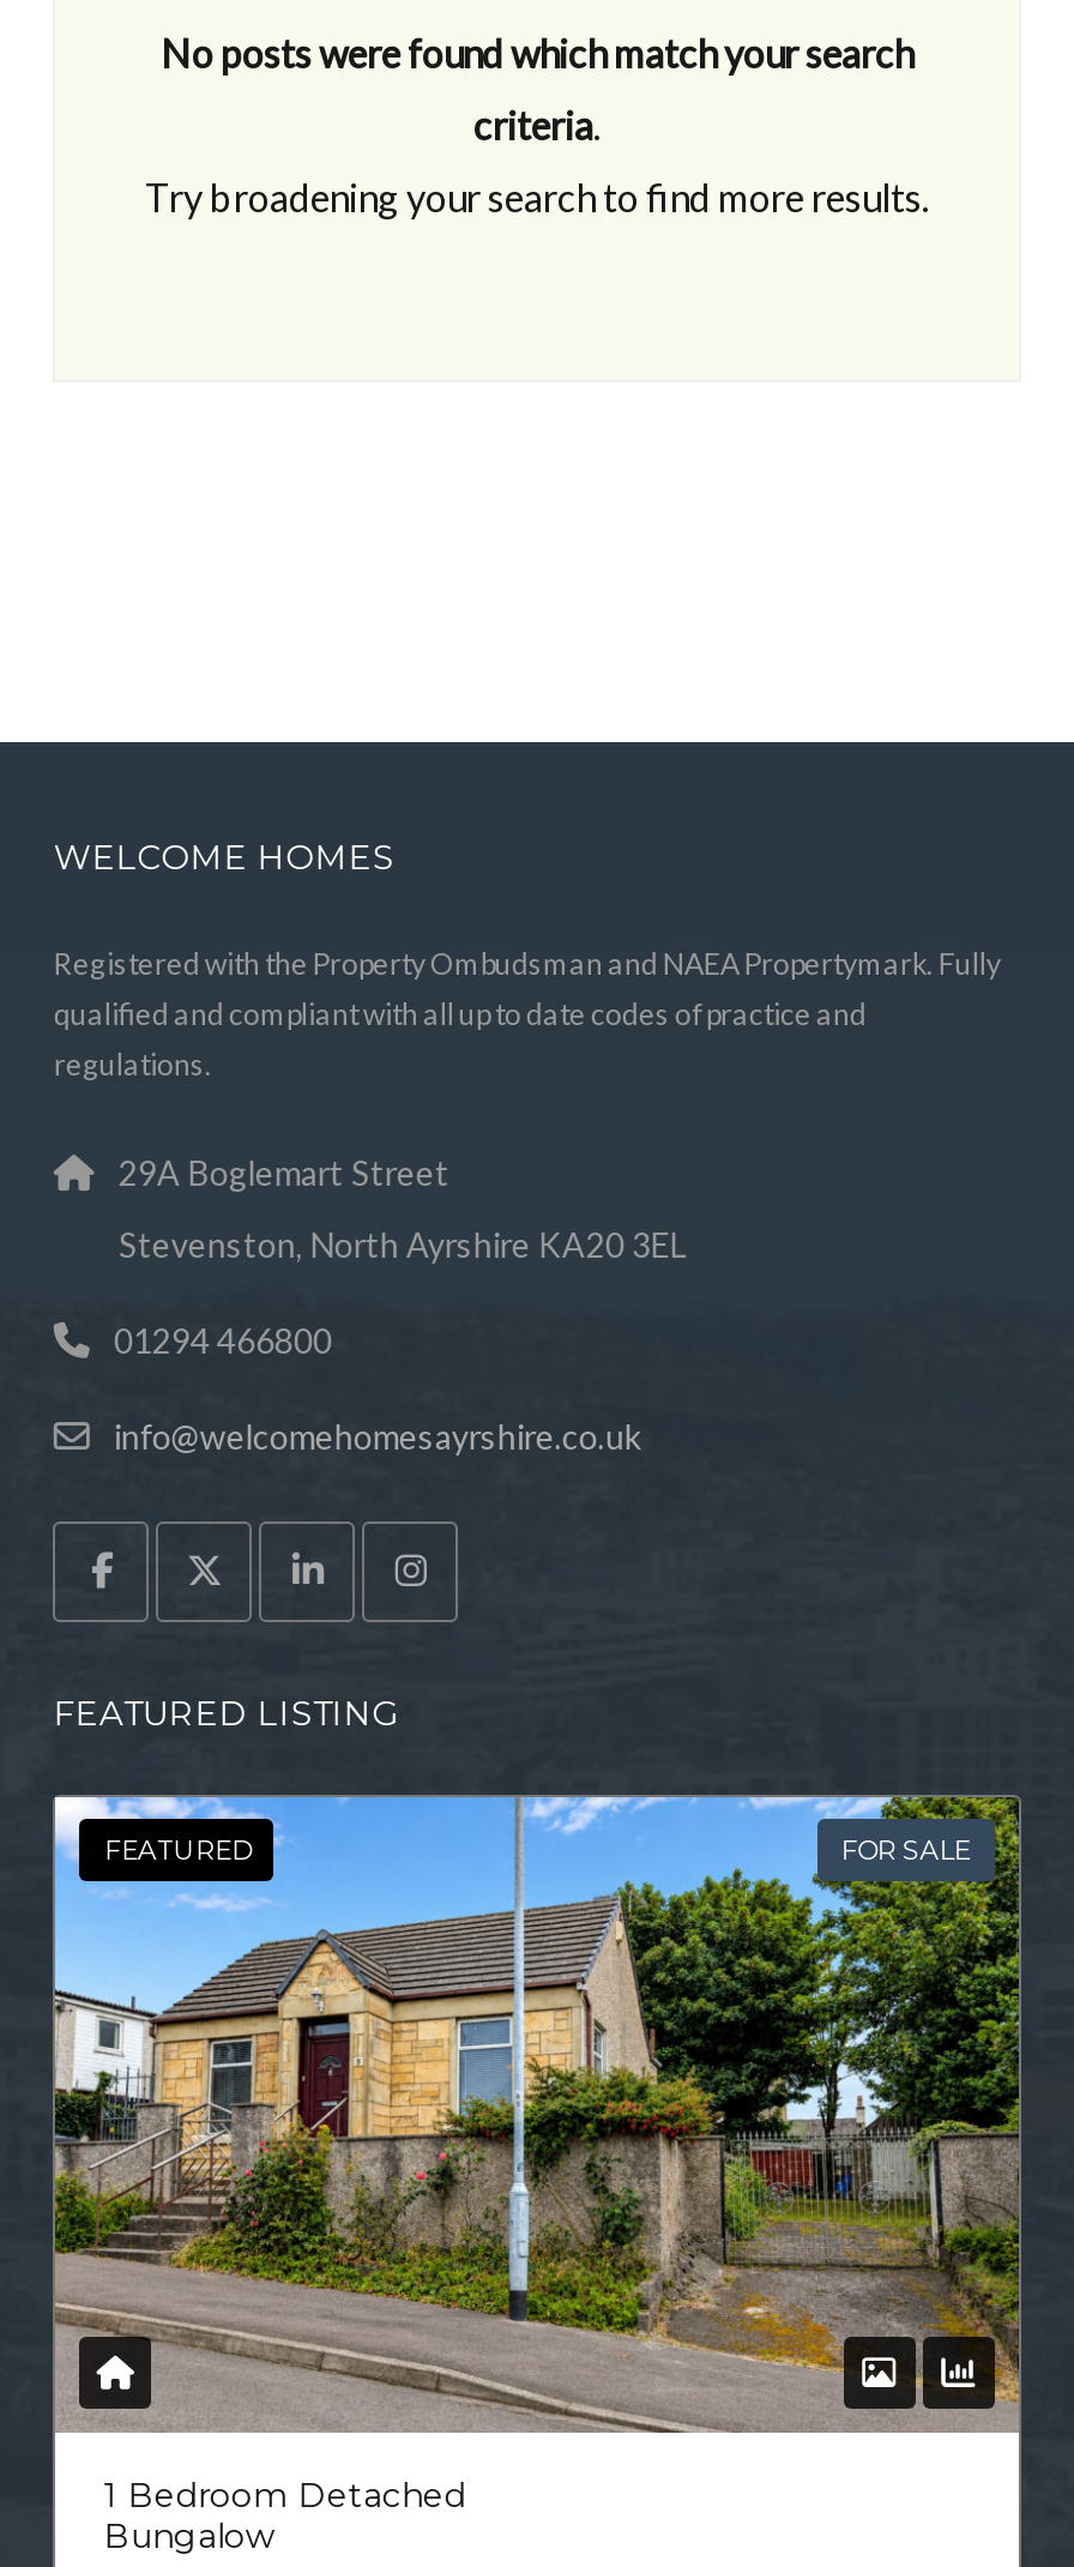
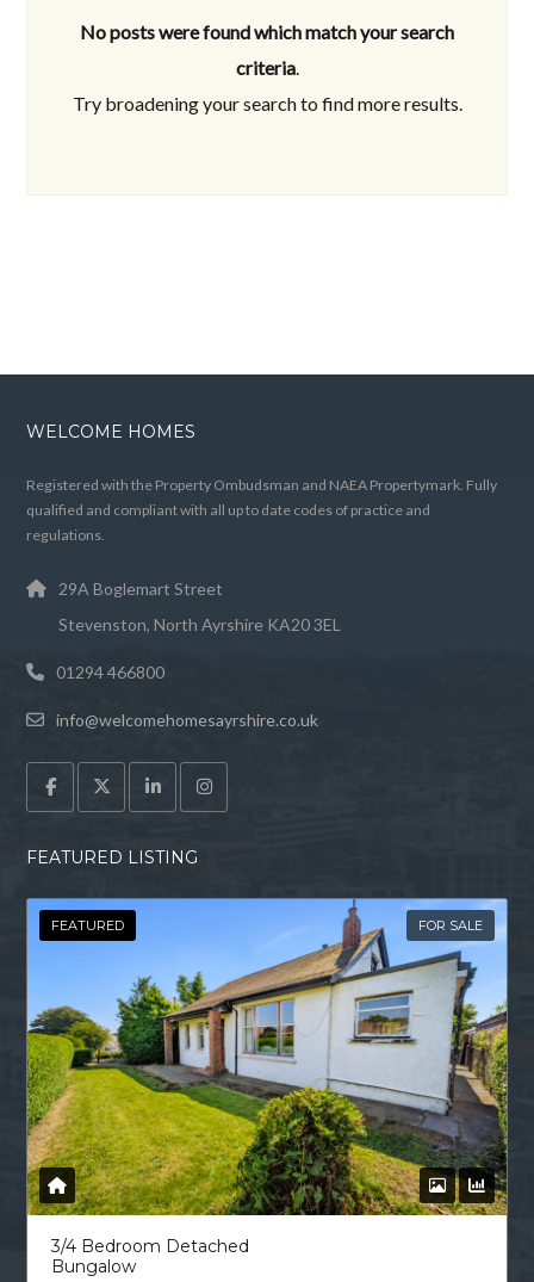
- [image]
- 1 Bedroom Detached
+ [image]
+ 3/4 Bedroom Detached
